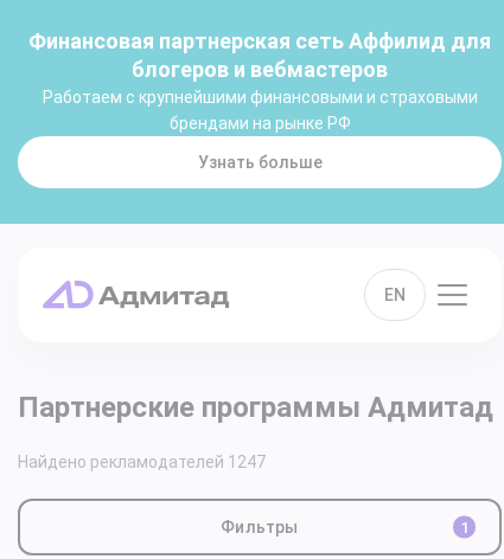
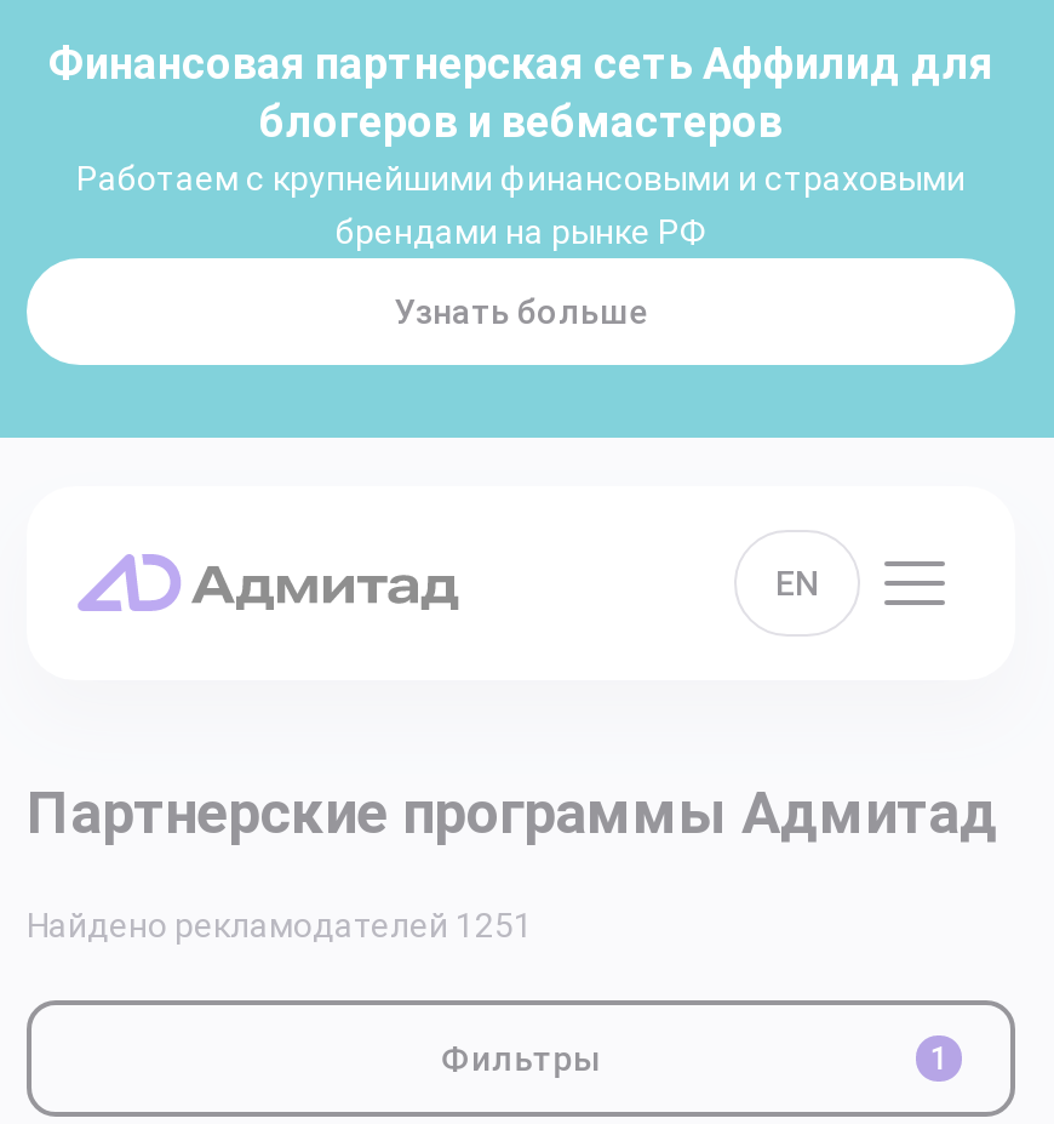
- Найдено рекламодателей 1247
+ Найдено рекламодателей 1251
